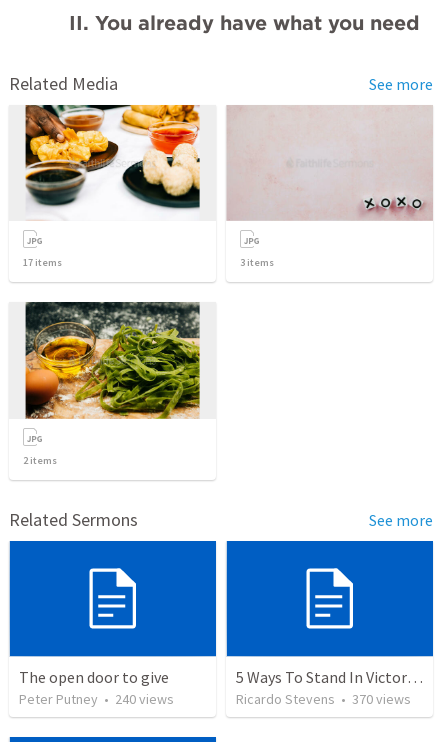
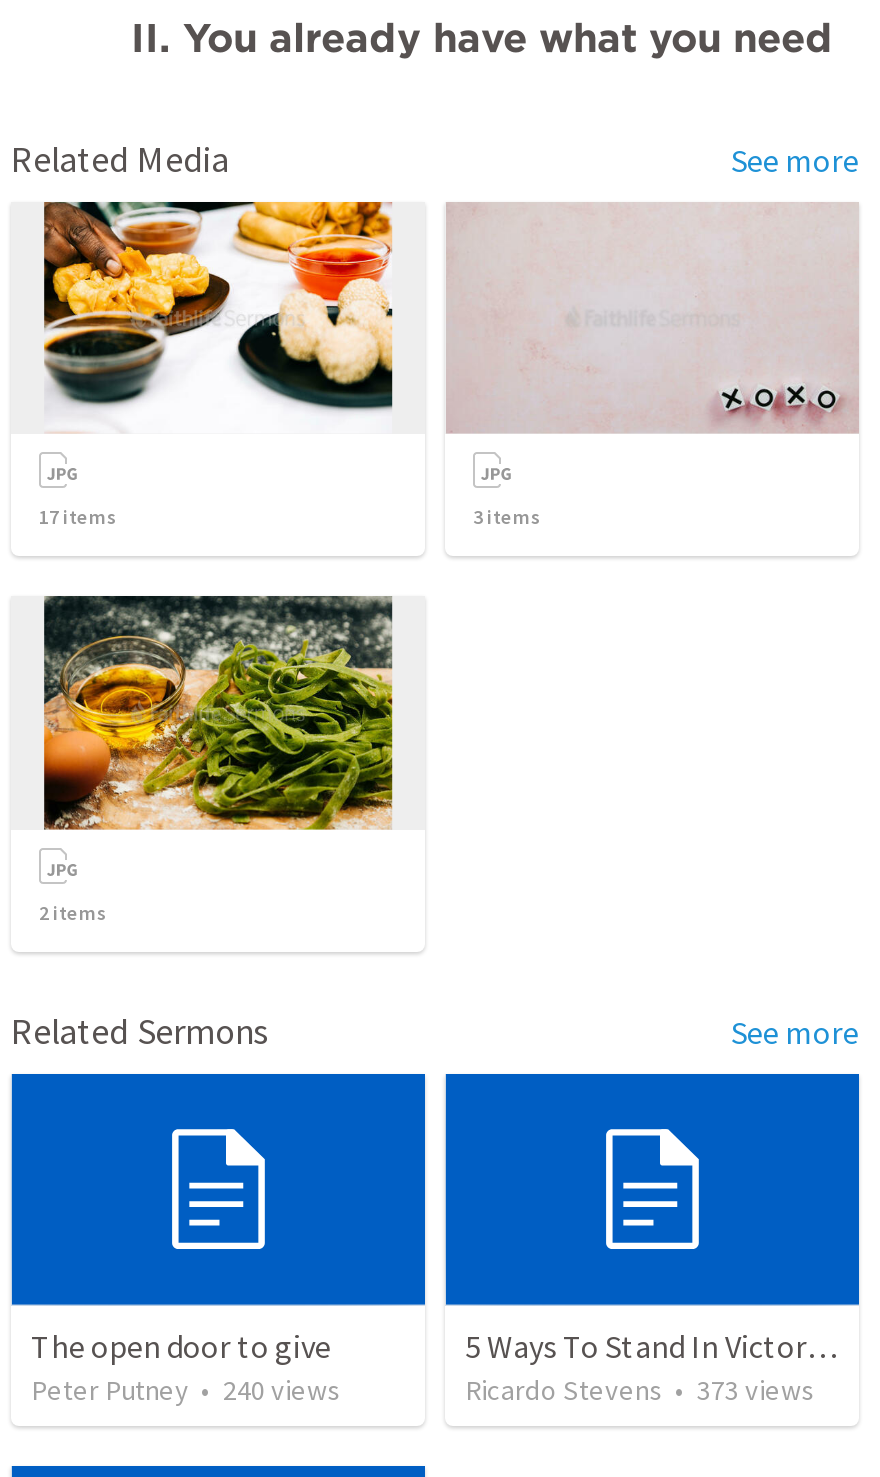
- Ricardo Stevens • 370 views
+ Ricardo Stevens • 373 views
